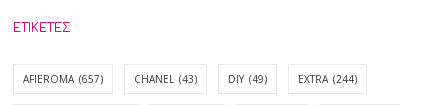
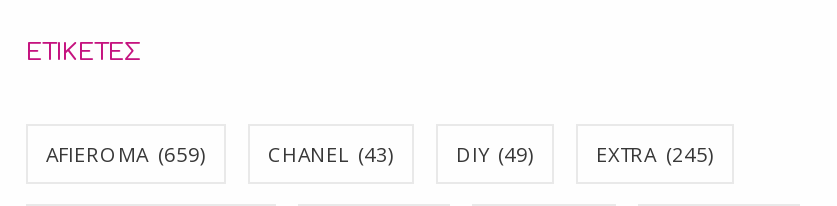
- AFIEROMA (657)
+ AFIEROMA (659)

- EXTRA (244)
+ EXTRA (245)
